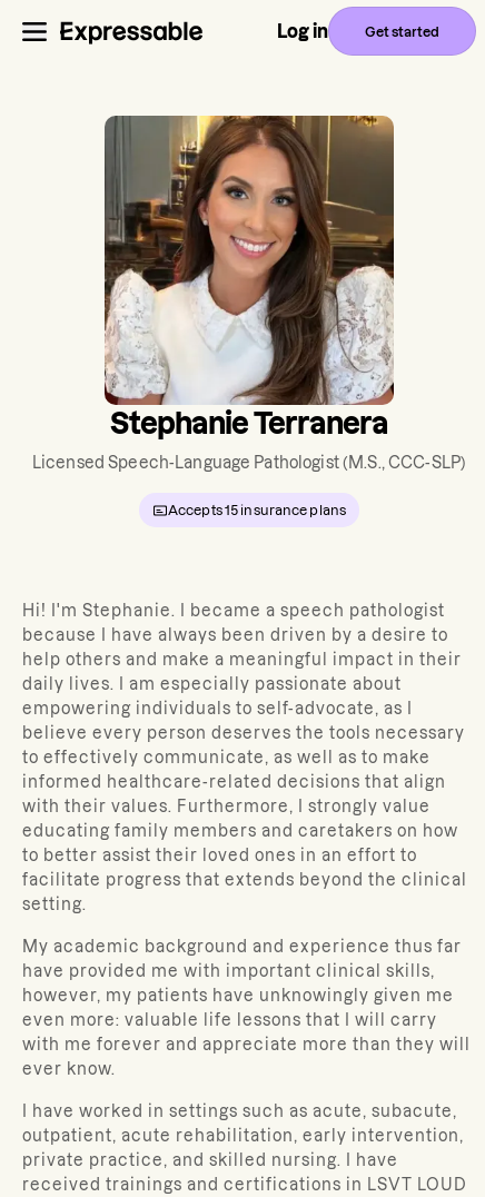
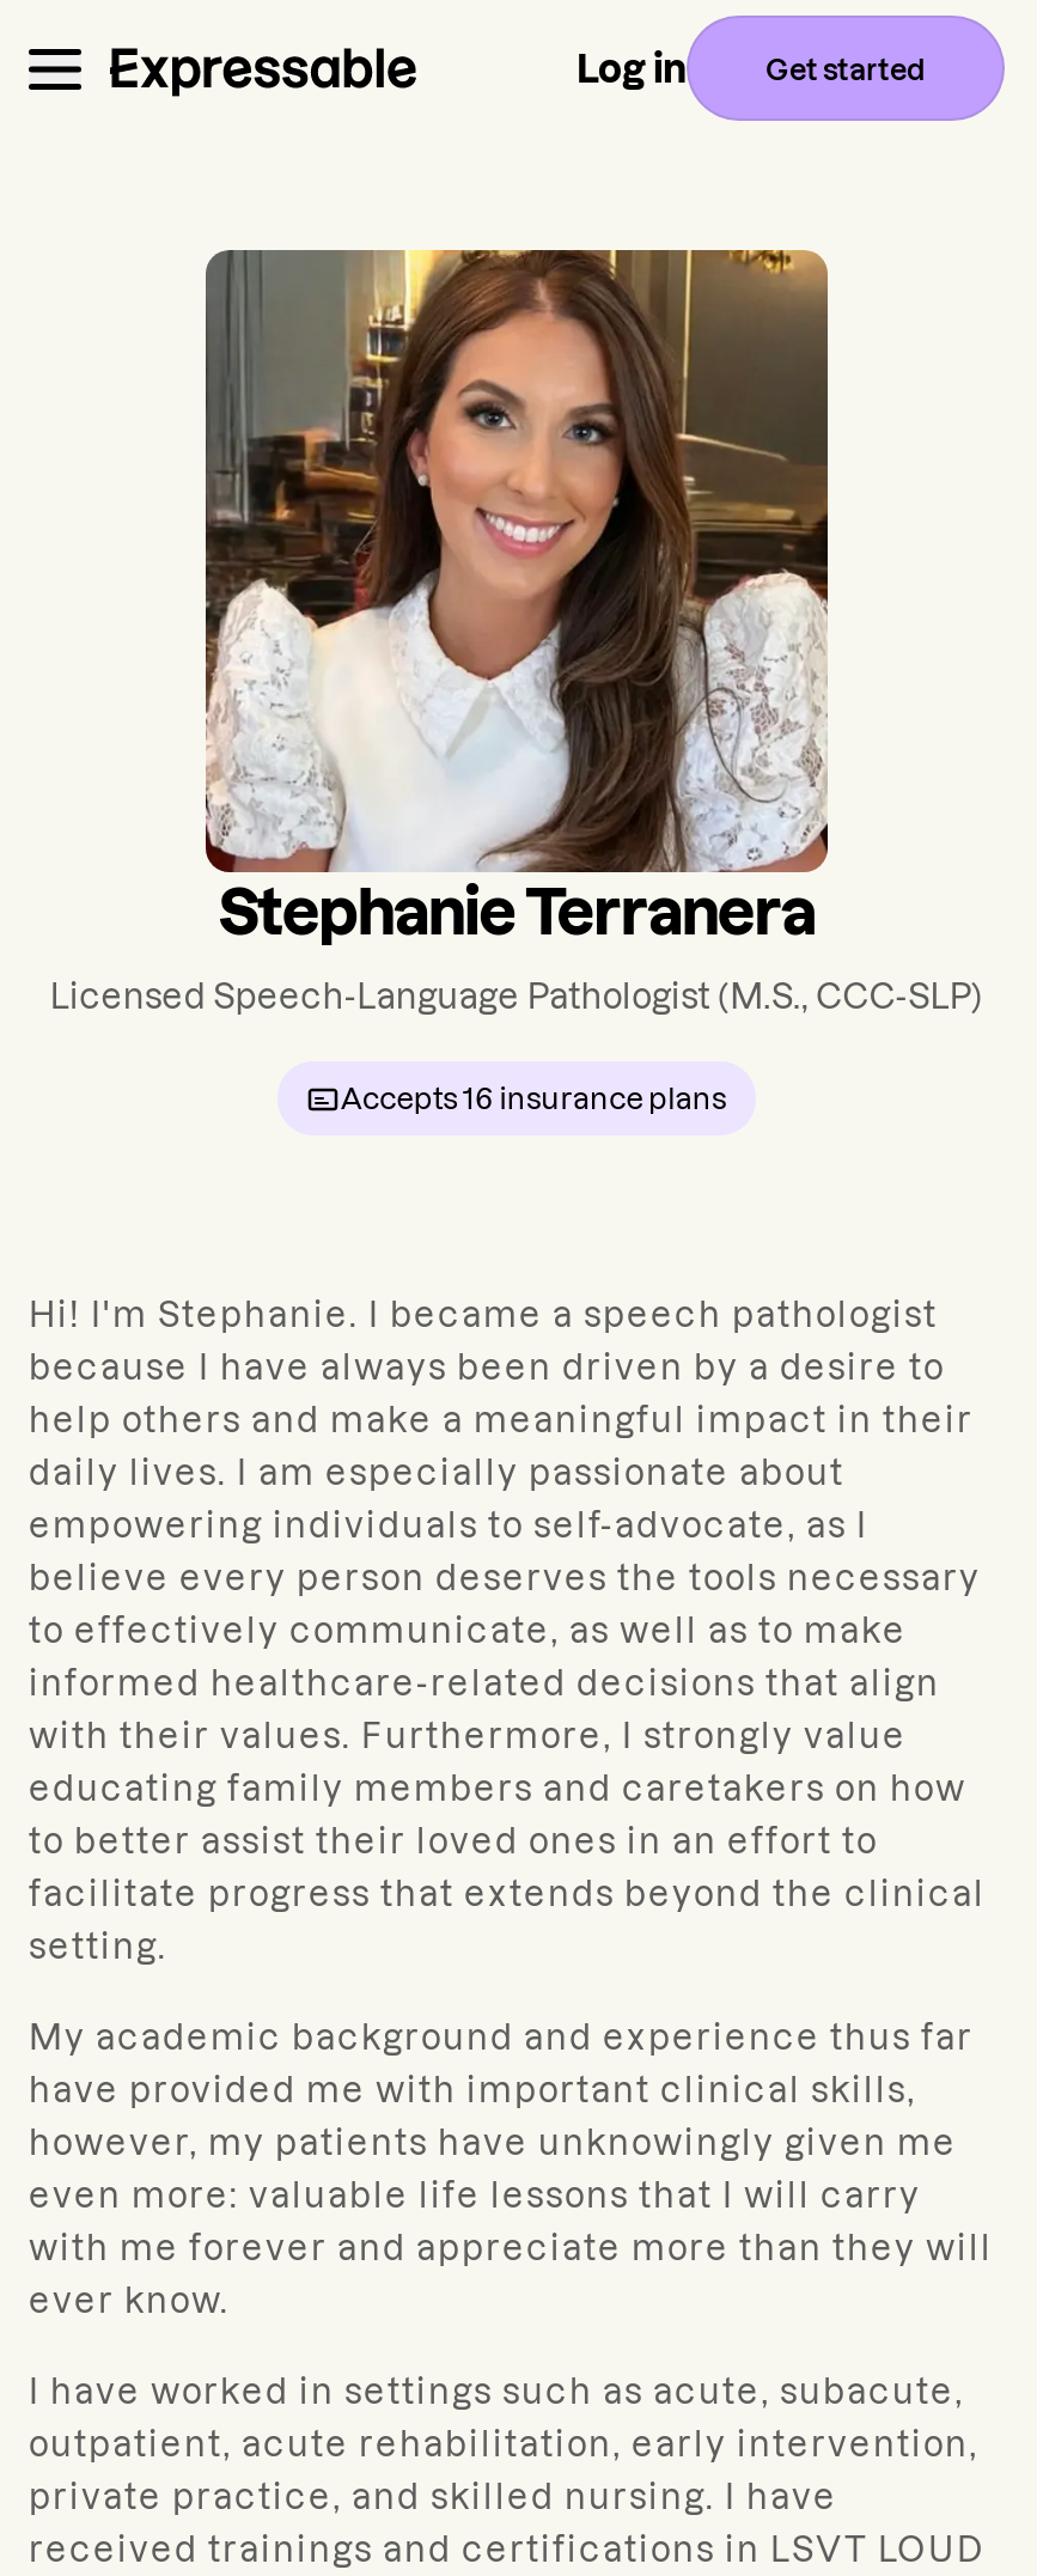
- Accepts 15 insurance plans
+ Accepts 16 insurance plans
